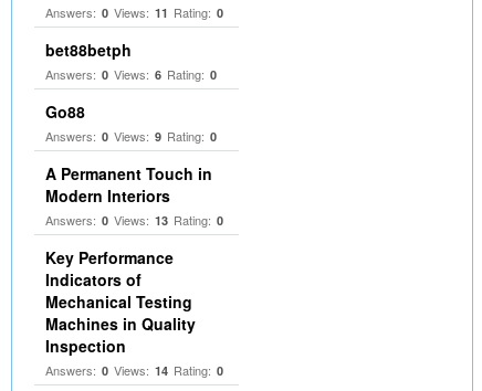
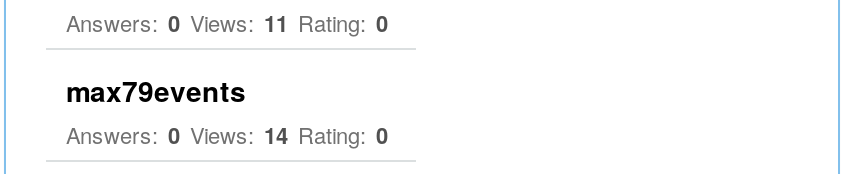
- bet88betph
- Answers: 0 Views: 6 Rating: 0
- Go88
- Answers: 0 Views: 9 Rating: 0
- A Permanent Touch in
- Modern Interiors
- Answers: 0 Views: 13 Rating: 0
- Key Performance
- Indicators of
- Mechanical Testing
- Machines in Quality
- Inspection
+ max79events
